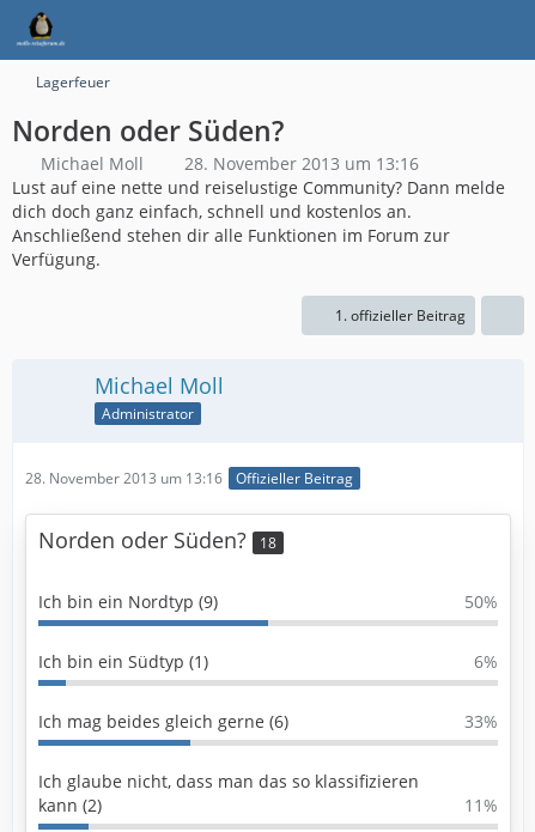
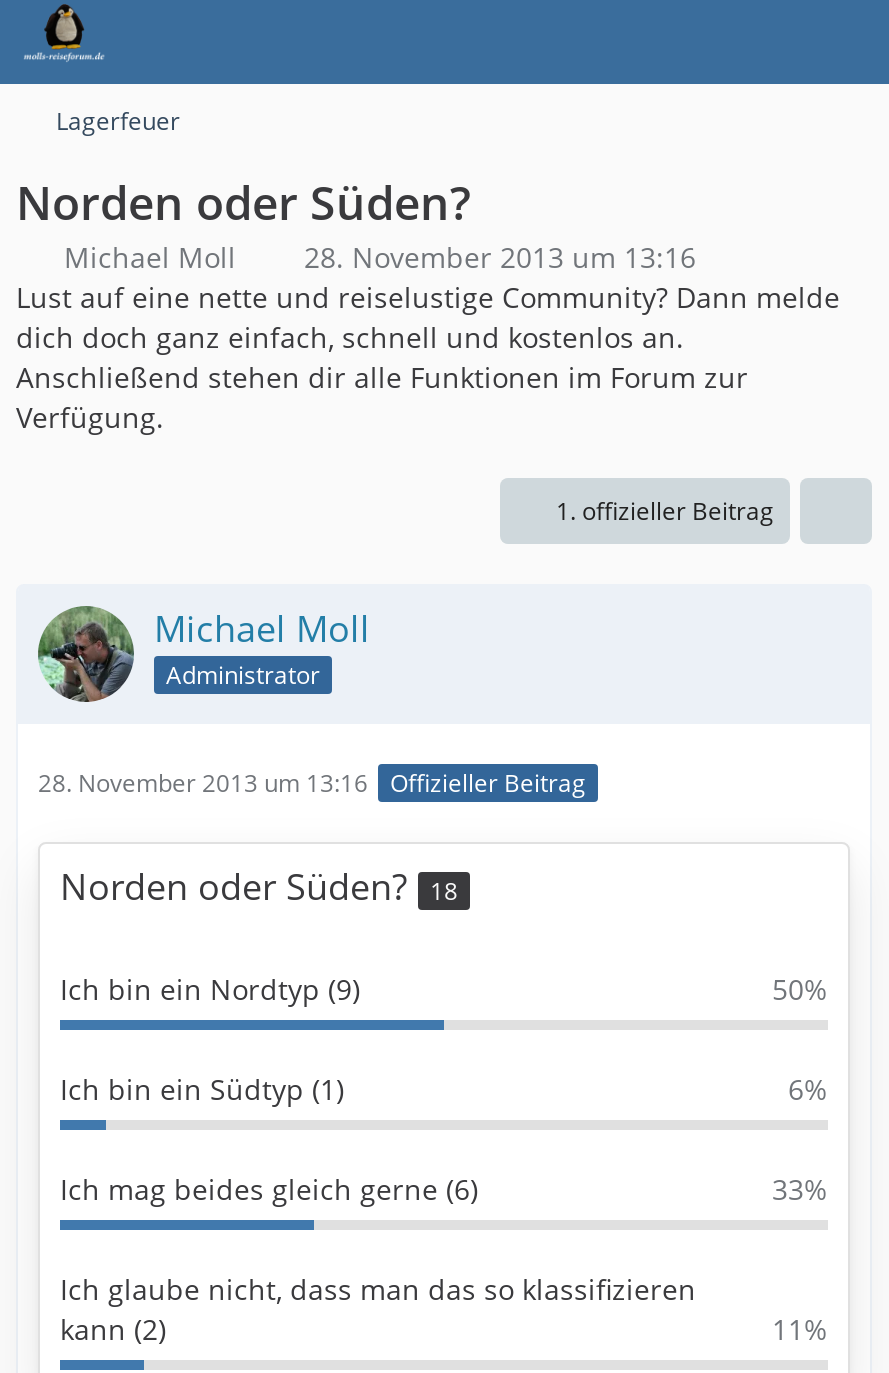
+ [image]
